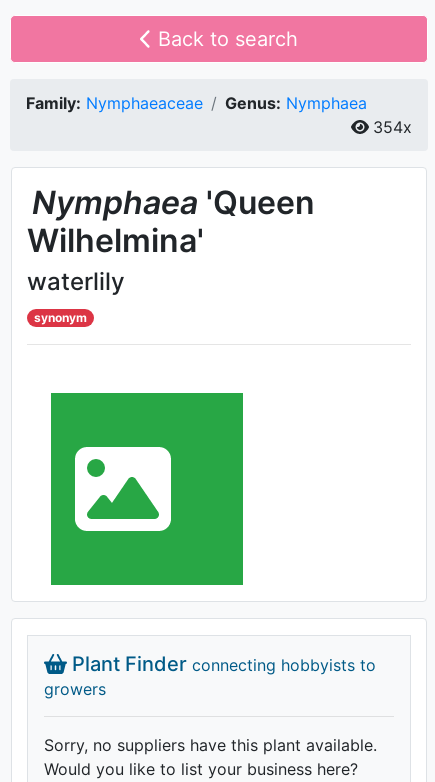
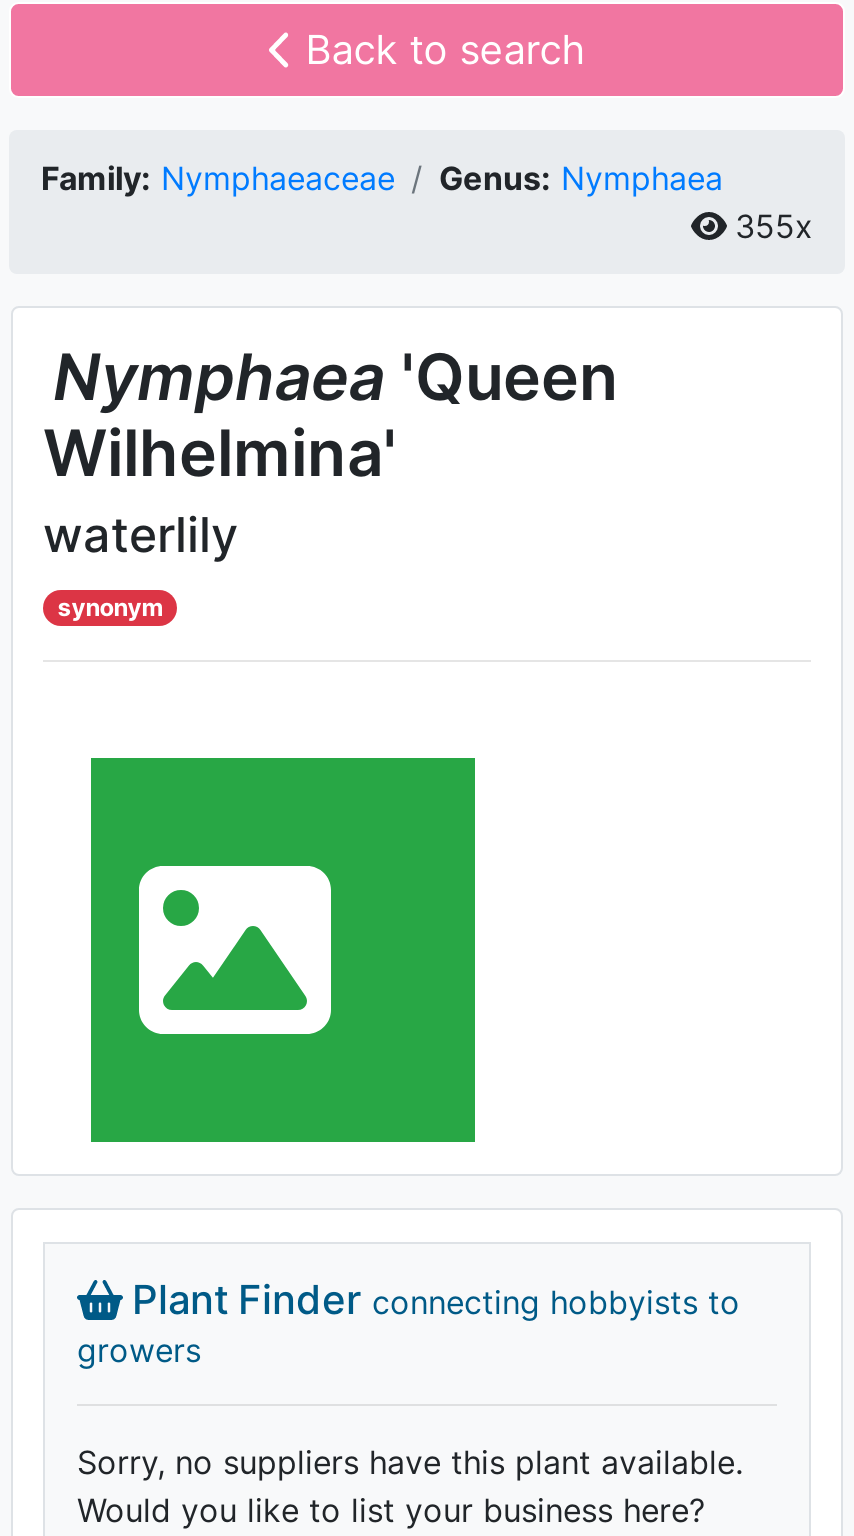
- 354x
+ 355x
